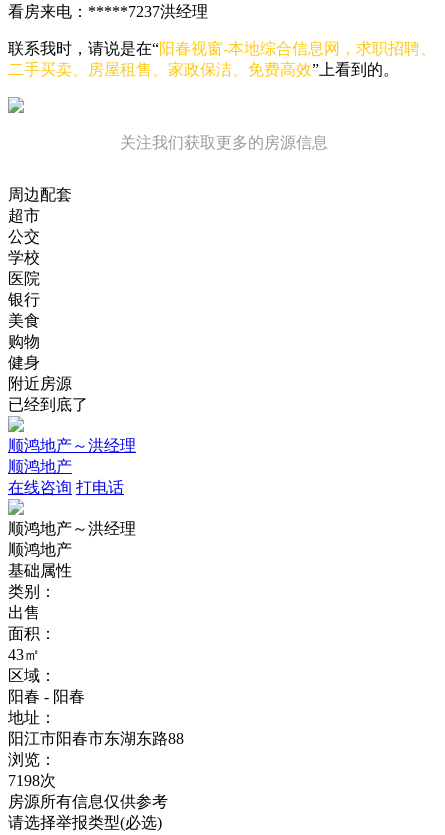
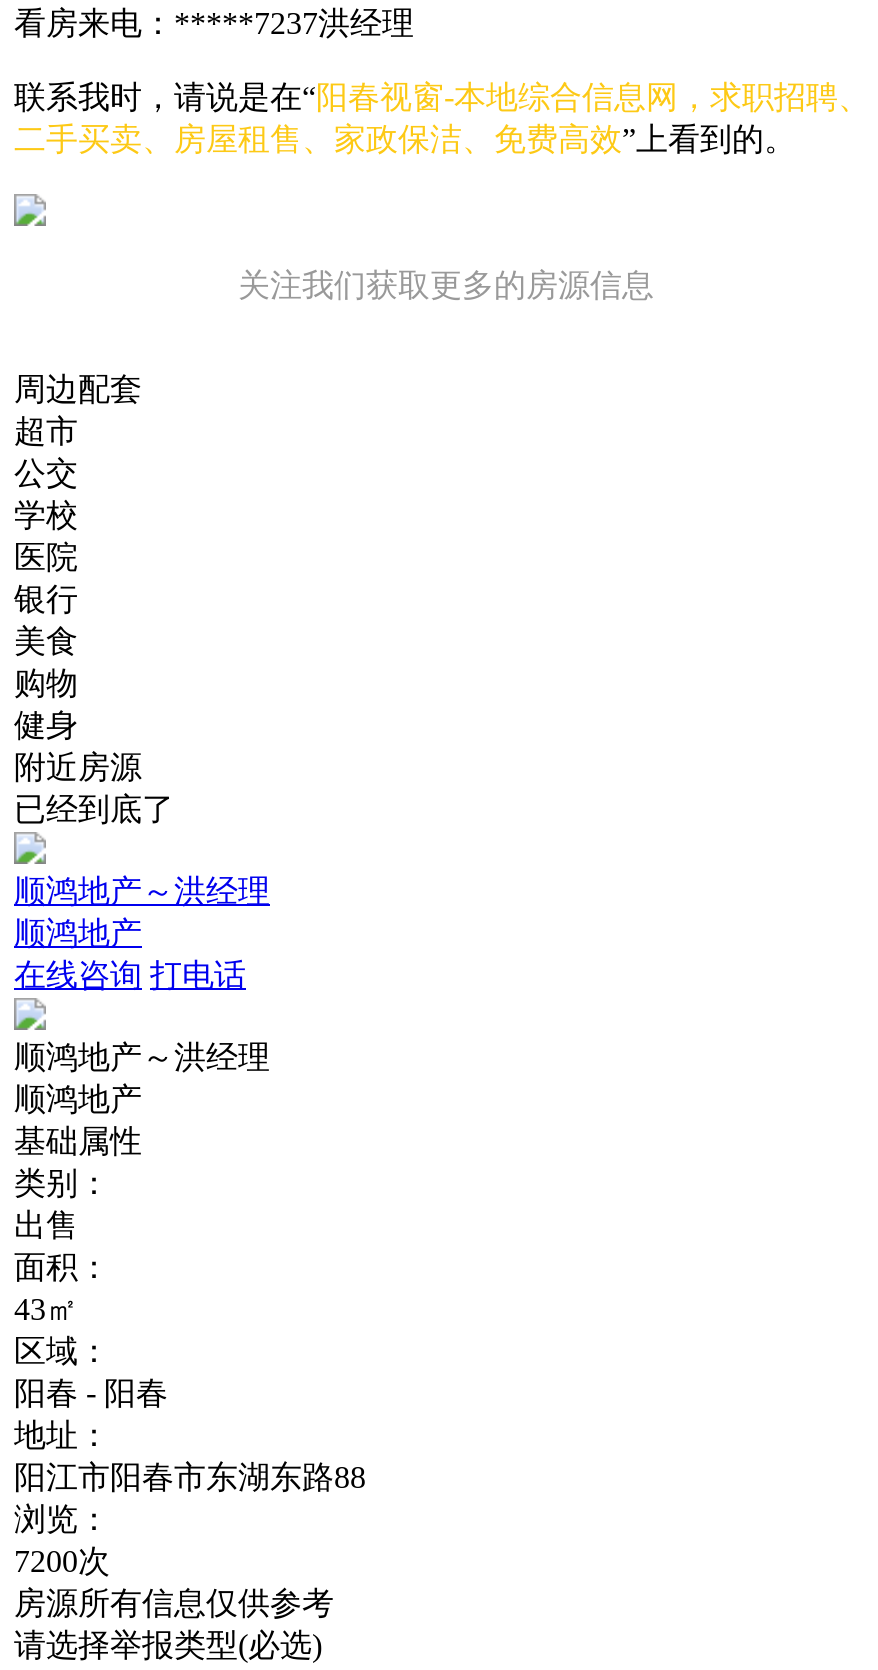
- 7198次
+ 7200次
